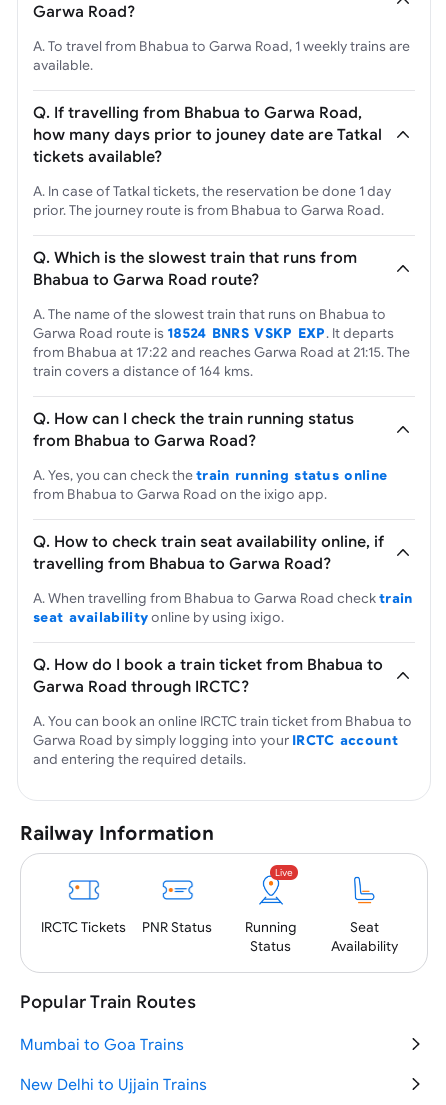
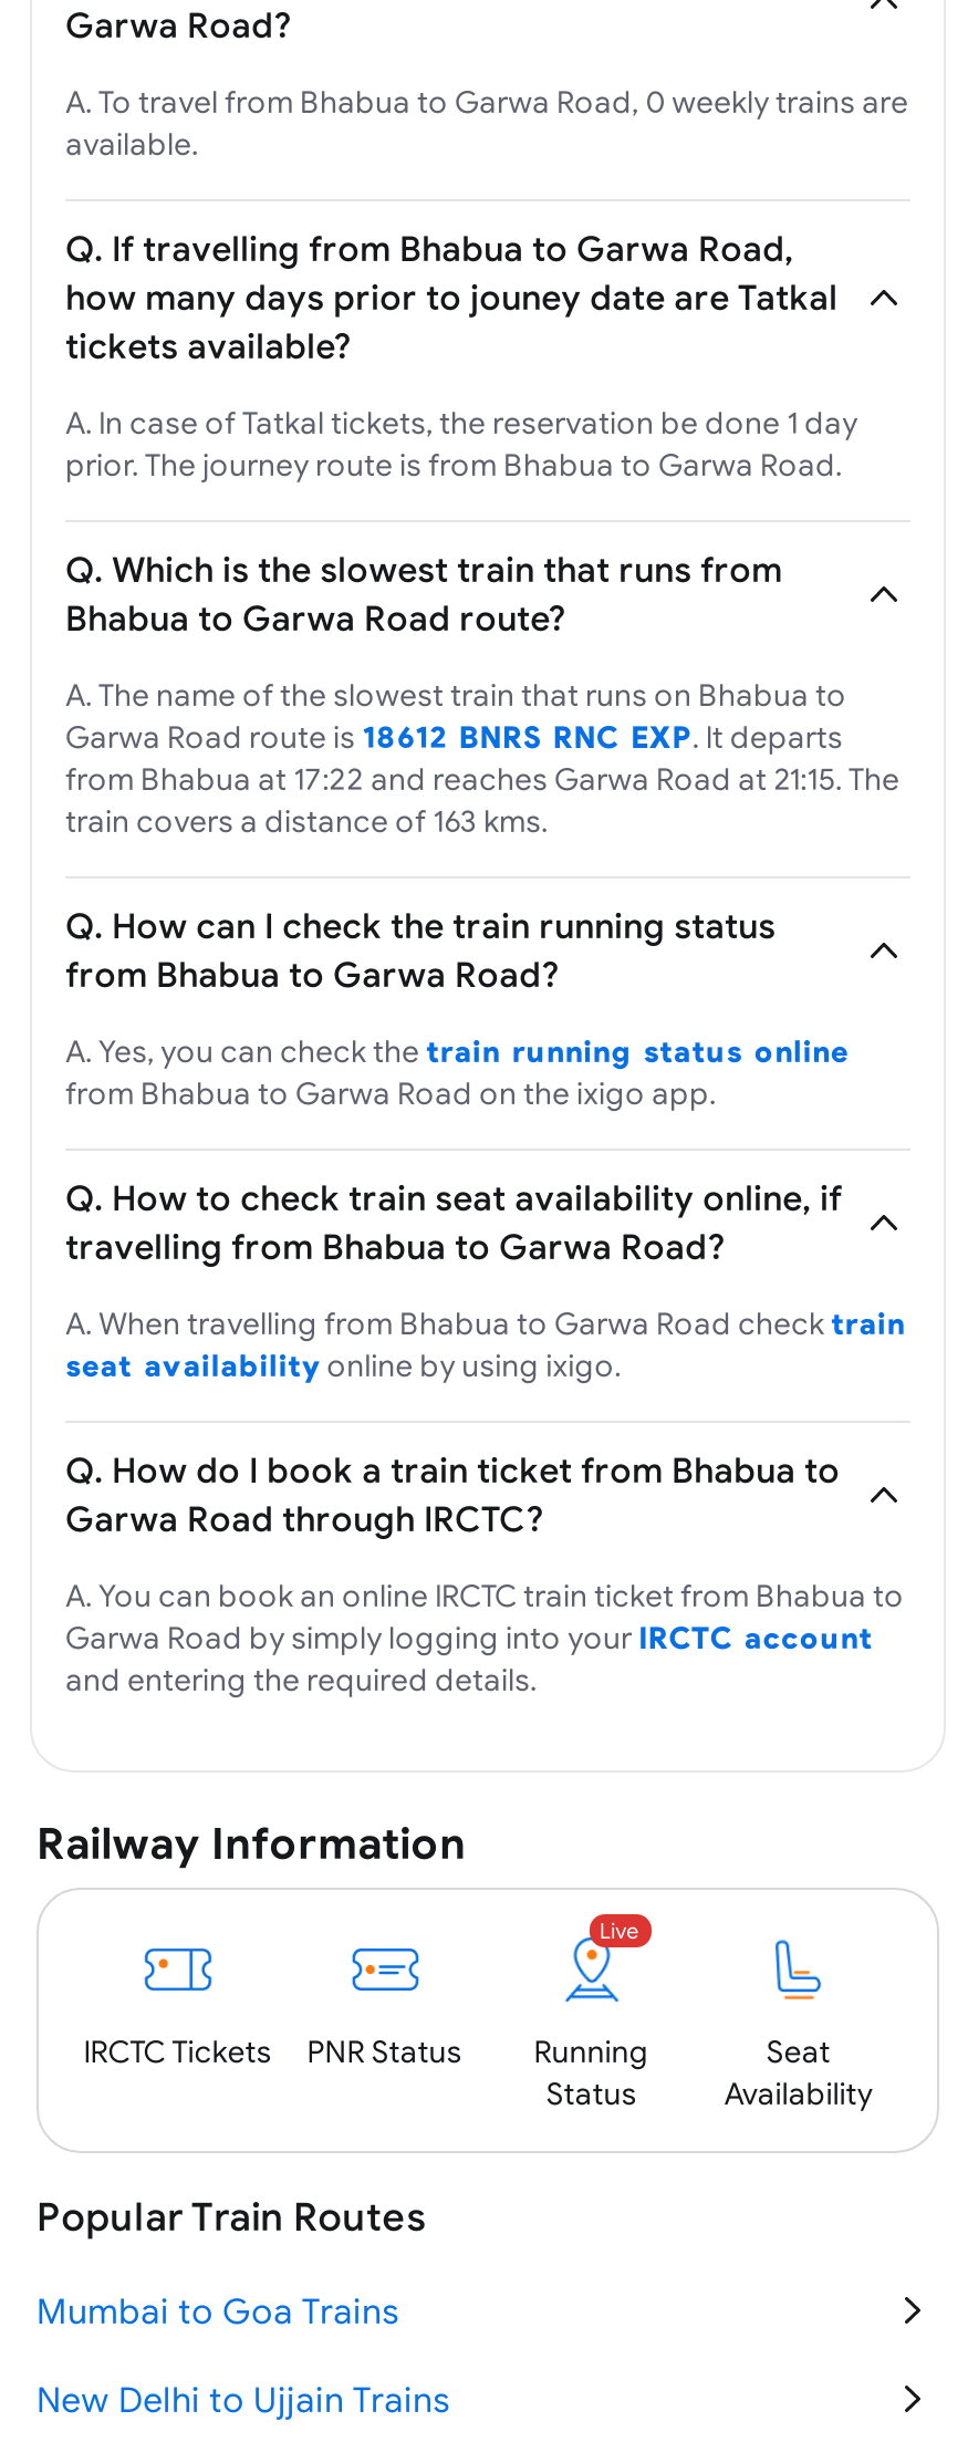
- A. To travel from Bhabua to Garwa Road, 1 weekly trains are
+ A. To travel from Bhabua to Garwa Road, 0 weekly trains are

- Garwa Road route is 18524 BNRS VSKP EXP. It departs
+ Garwa Road route is 18612 BNRS RNC EXP. It departs

- train covers a distance of 164 kms.
+ train covers a distance of 163 kms.
